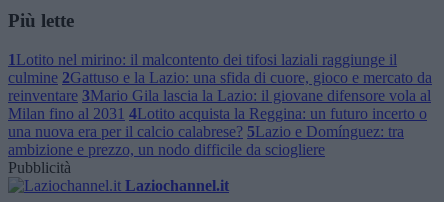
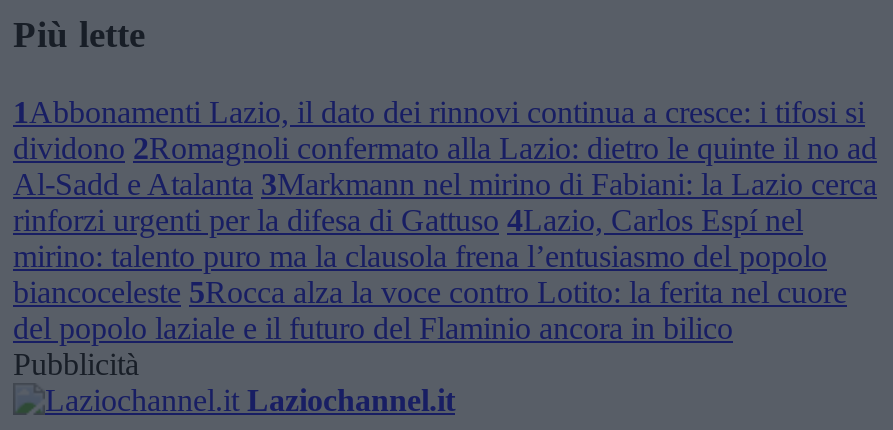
- 1 Lotito nel mirino: il malcontento dei tifosi laziali raggiunge il
- culmine 2Gattuso e la Lazio: una sfida di cuore, gioco e mercato da
- reinventare 3Mario Gila lascia la Lazio: il giovane difensore vola al
- Milan fino al 2031 4Lotito acquista la Reggina: un futuro incerto o
- una nuova era per il calcio calabrese? 5Lazio e Domínguez: tra
- ambizione e prezzo, un nodo difficile da sciogliere
+ 1 Abbonamenti Lazio, il dato dei rinnovi continua a cresce: i tifosi si
+ dividono 2Romagnoli confermato alla Lazio: dietro le quinte il no ad
+ Al-Sadd e Atalanta 3Markmann nel mirino di Fabiani: la Lazio cerca
+ rinforzi urgenti per la difesa di Gattuso 4Lazio, Carlos Espí nel
+ mirino: talento puro ma la clausola frena l’entusiasmo del popolo
+ biancoceleste 5Rocca alza la voce contro Lotito: la ferita nel cuore
+ del popolo laziale e il futuro del Flaminio ancora in bilico
